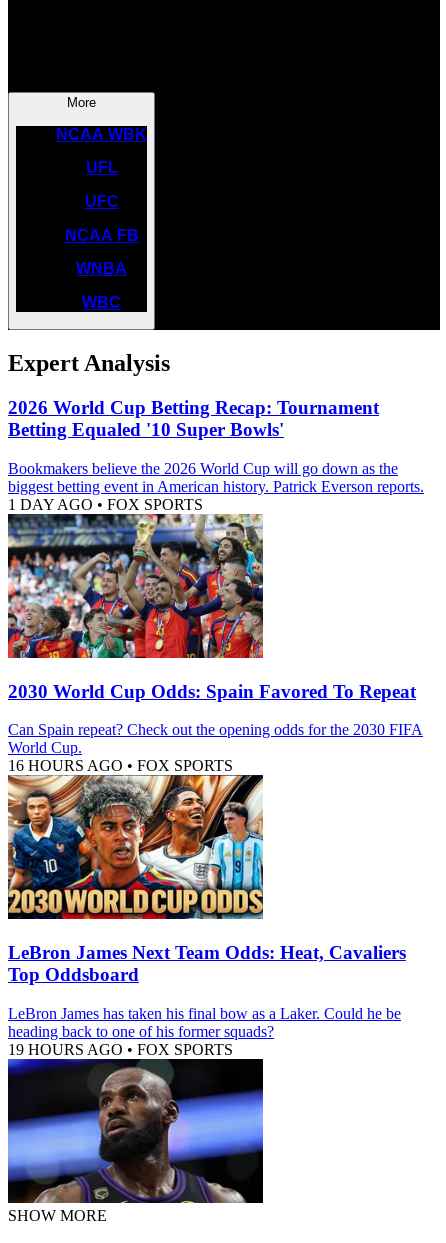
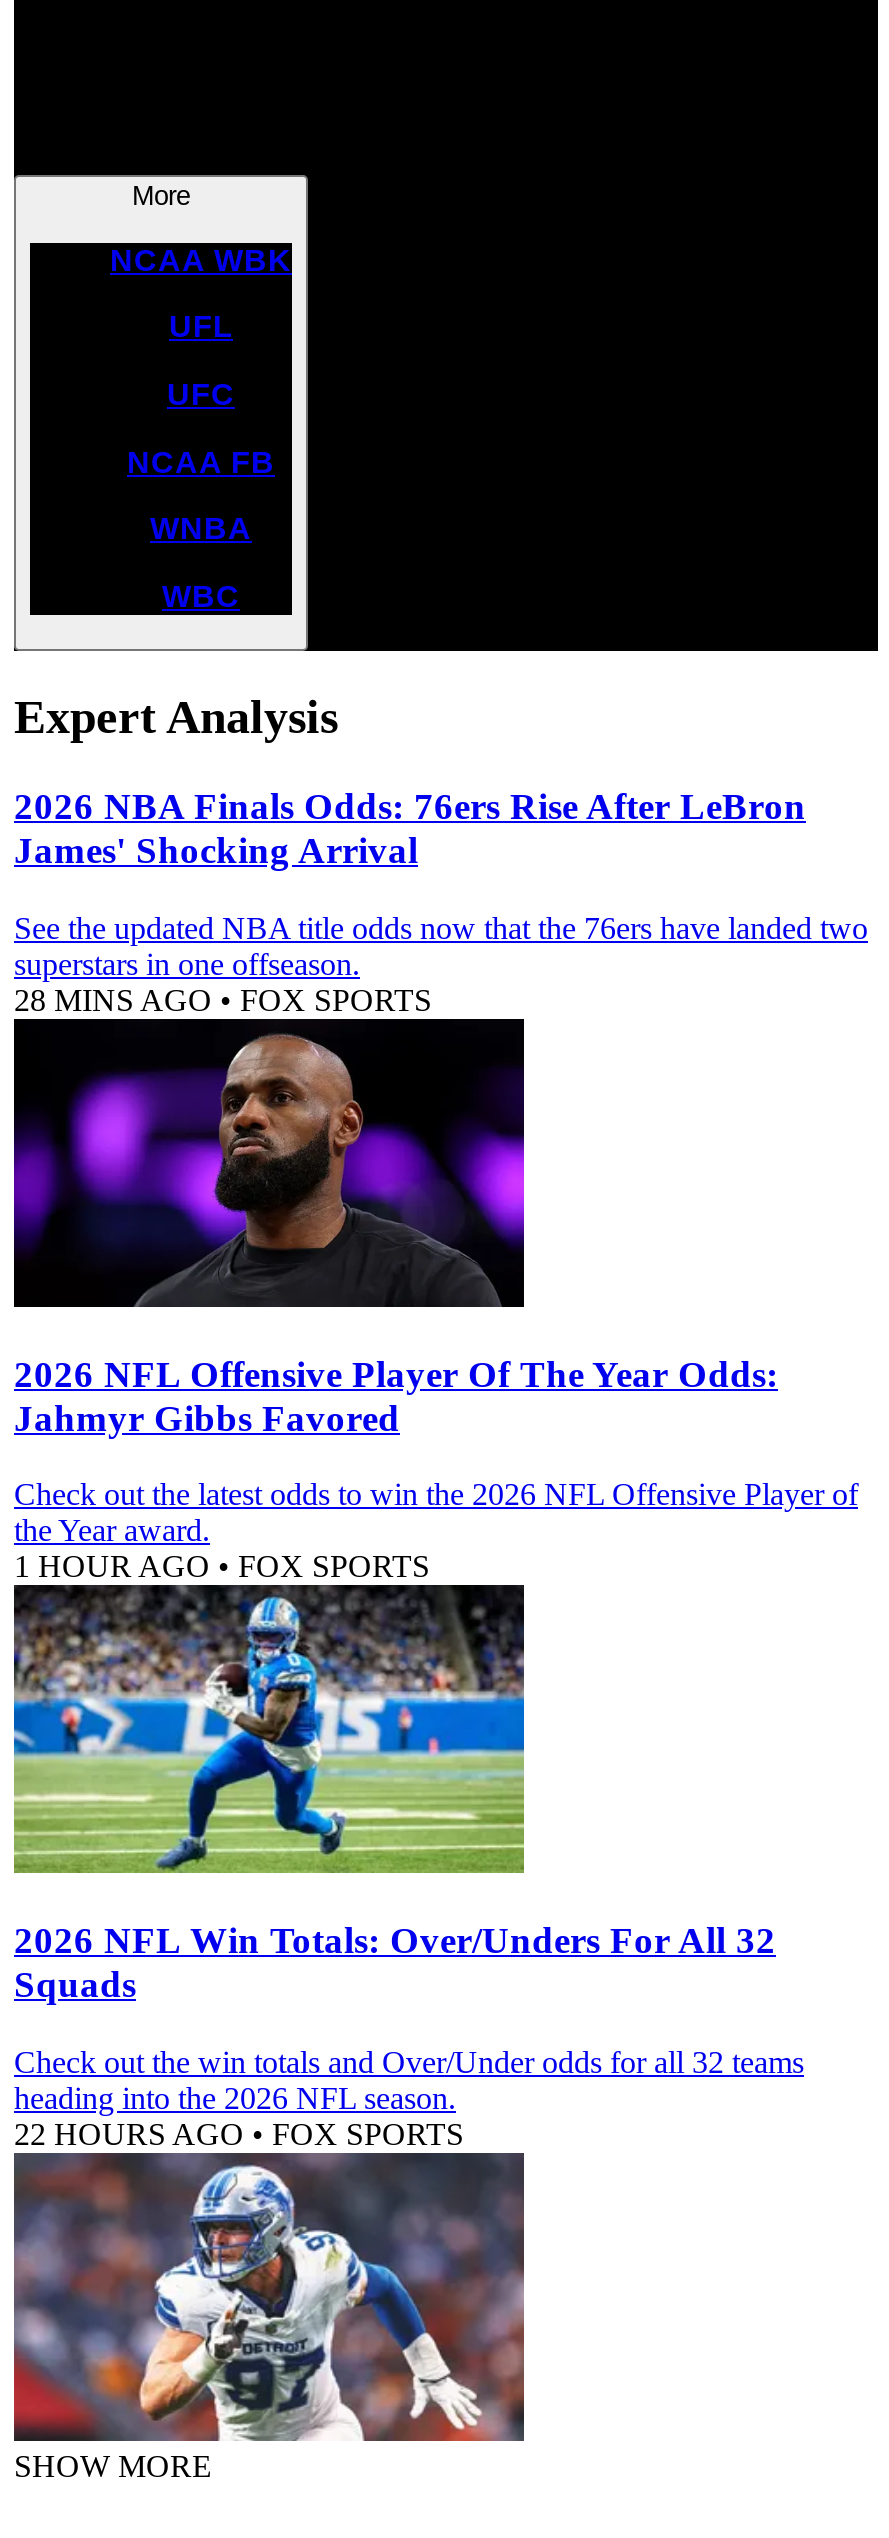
- 2026 World Cup Betting Recap: Tournament
- Betting Equaled '10 Super Bowls'
+ 2026 NBA Finals Odds: 76ers Rise After LeBron
+ James' Shocking Arrival

- Bookmakers believe the 2026 World Cup will go down as the
- biggest betting event in American history. Patrick Everson reports.
- 1 DAY AGO • FOX SPORTS
+ See the updated NBA title odds now that the 76ers have landed two
+ superstars in one offseason.
+ 28 MINS AGO • FOX SPORTS

- [image]
- 2030 World Cup Odds: Spain Favored To Repeat
+ [image]
+ 2026 NFL Offensive Player Of The Year Odds:
+ Jahmyr Gibbs Favored

- Can Spain repeat? Check out the opening odds for the 2030 FIFA
- World Cup.
- 16 HOURS AGO • FOX SPORTS
+ Check out the latest odds to win the 2026 NFL Offensive Player of
+ the Year award.
+ 1 HOUR AGO • FOX SPORTS

- [image]
- LeBron James Next Team Odds: Heat, Cavaliers
- Top Oddsboard
+ [image]
+ 2026 NFL Win Totals: Over/Unders For All 32
+ Squads

- LeBron James has taken his final bow as a Laker. Could he be
- heading back to one of his former squads?
- 19 HOURS AGO • FOX SPORTS
+ Check out the win totals and Over/Under odds for all 32 teams
+ heading into the 2026 NFL season.
+ 22 HOURS AGO • FOX SPORTS

- [image]
+ [image]
